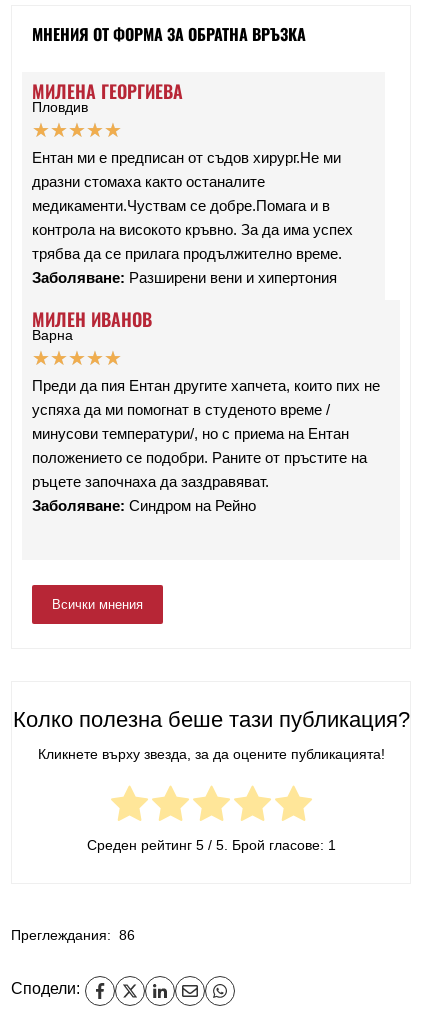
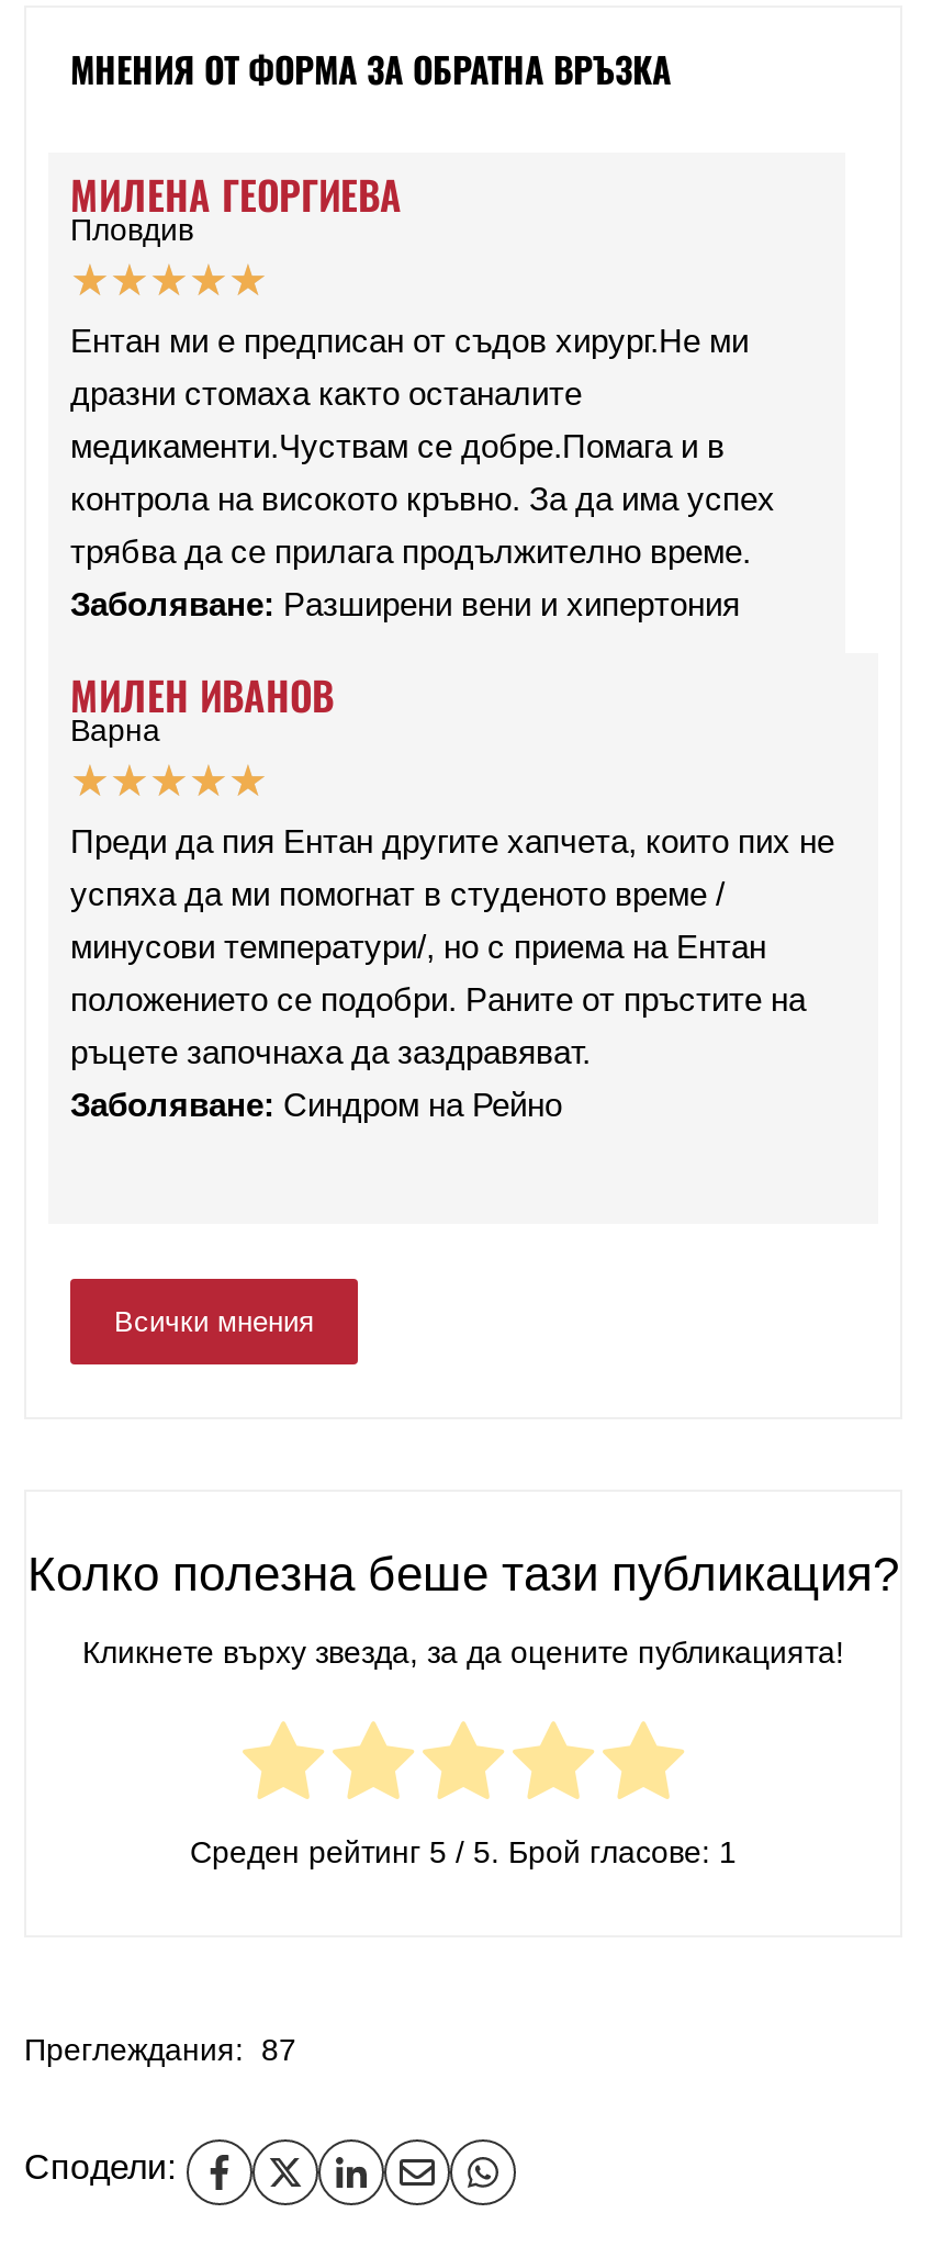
- Преглеждания: 86
+ Преглеждания: 87
